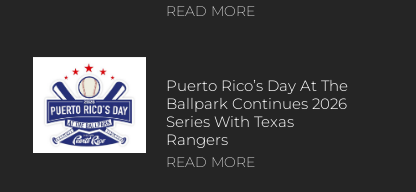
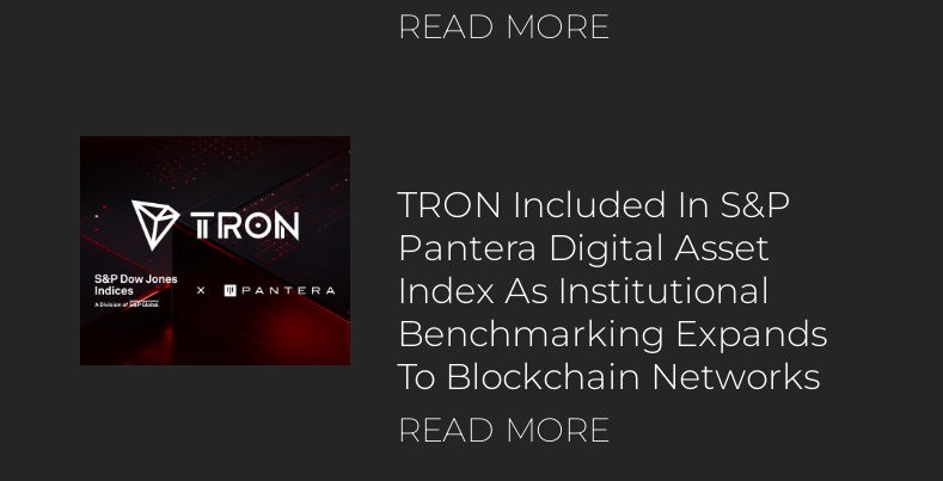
- [image]
- Puerto Rico’s Day At The
- Ballpark Continues 2026
- Series With Texas
- Rangers
+ [image]
+ TRON Included In S&P
+ Pantera Digital Asset
+ Index As Institutional
+ Benchmarking Expands
+ To Blockchain Networks
